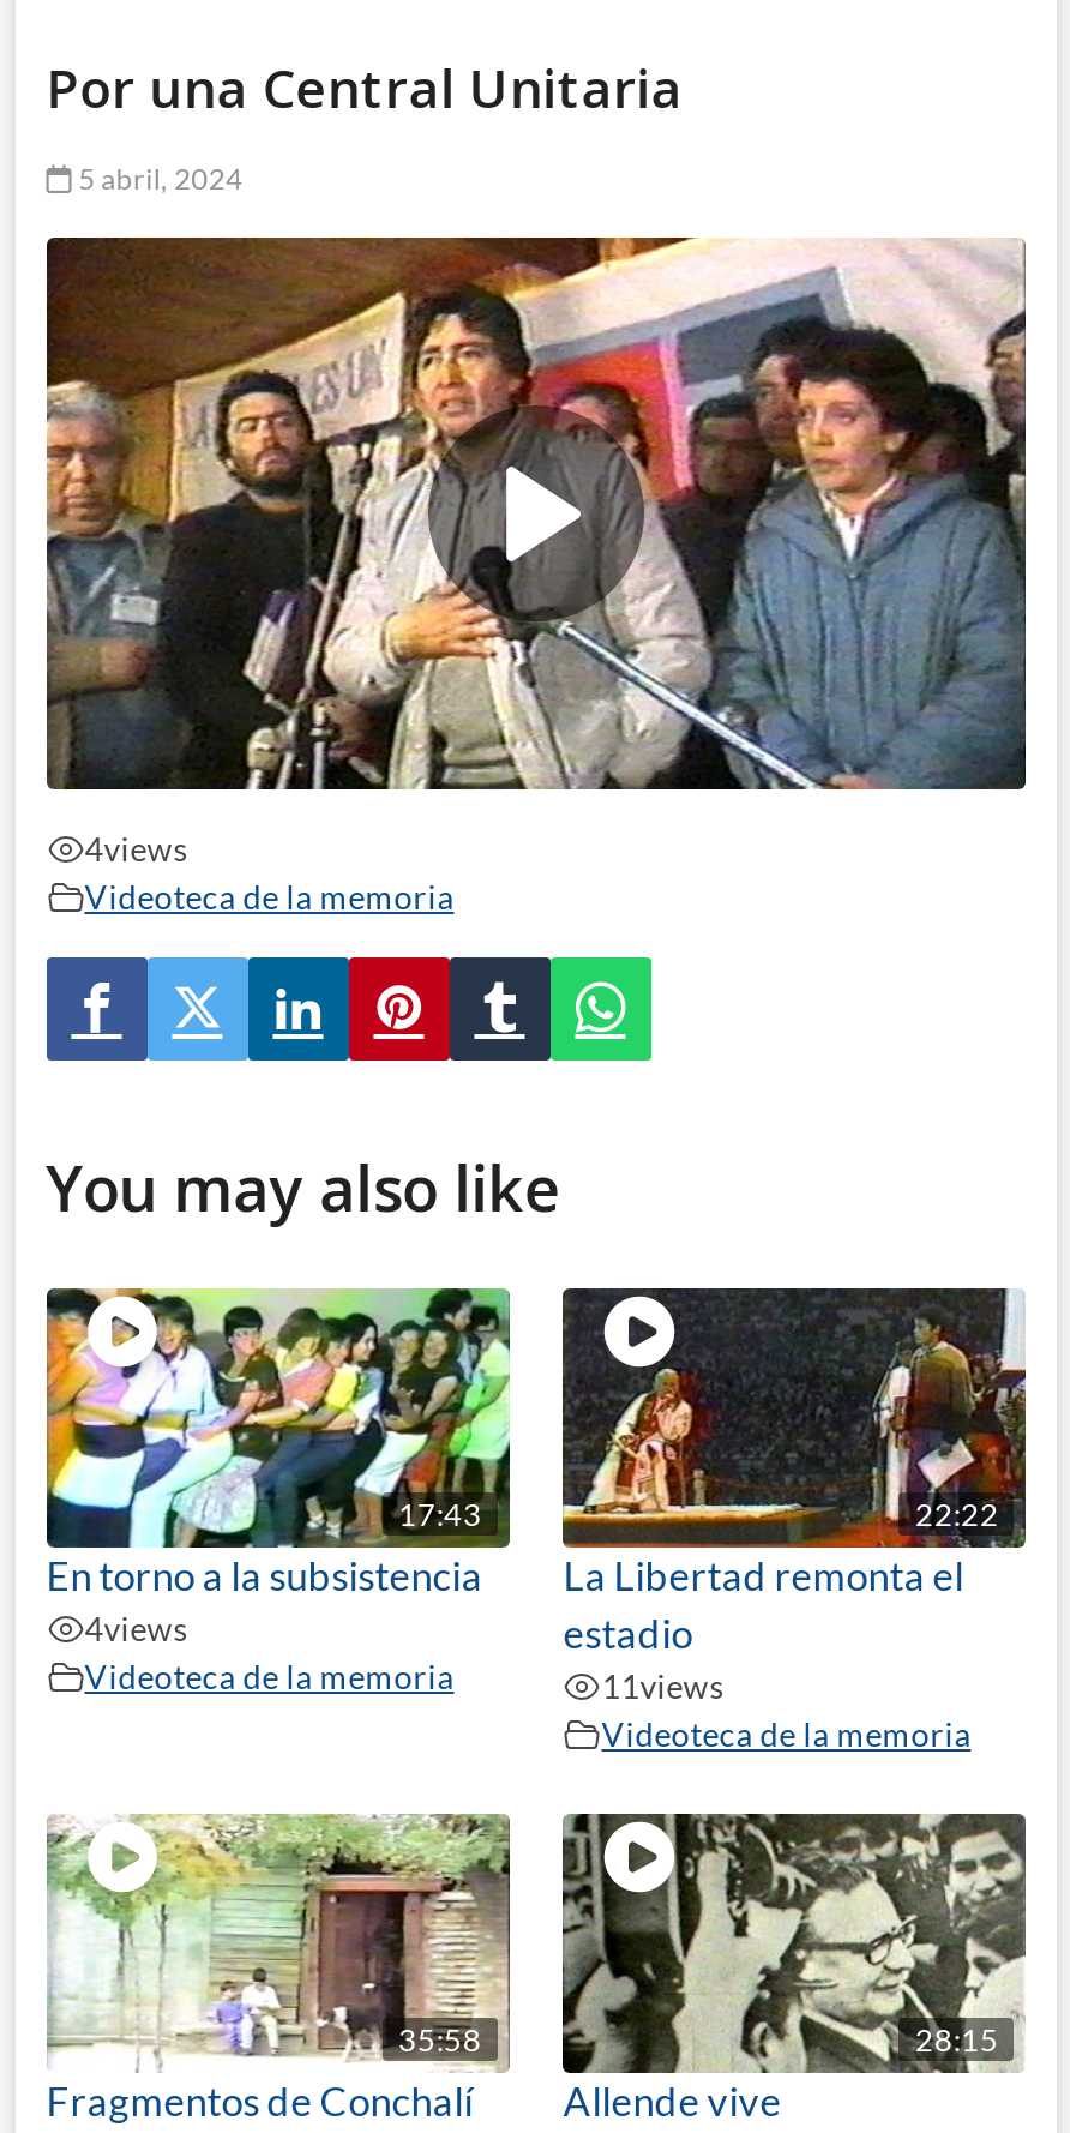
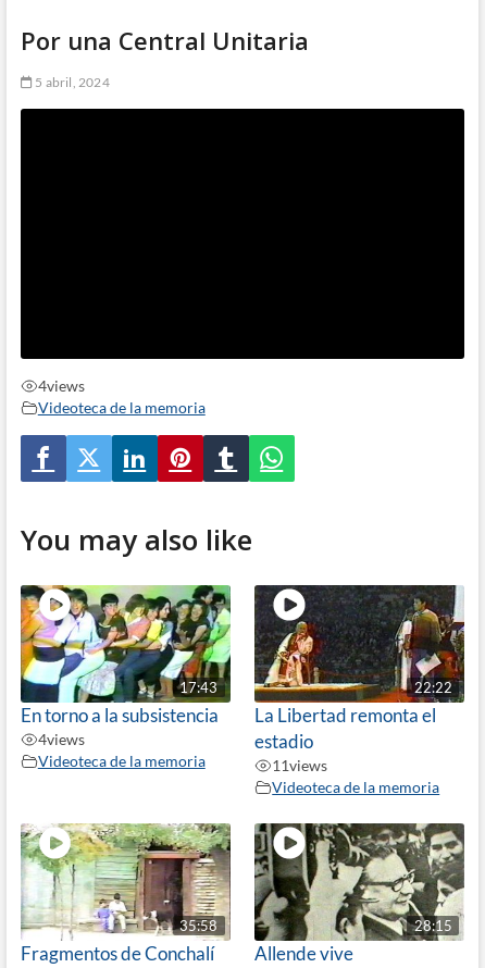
- [image]
